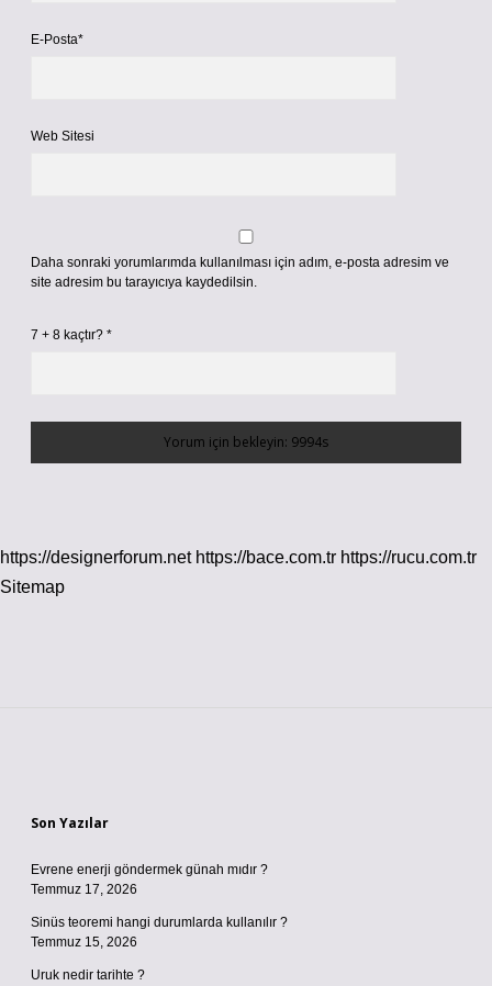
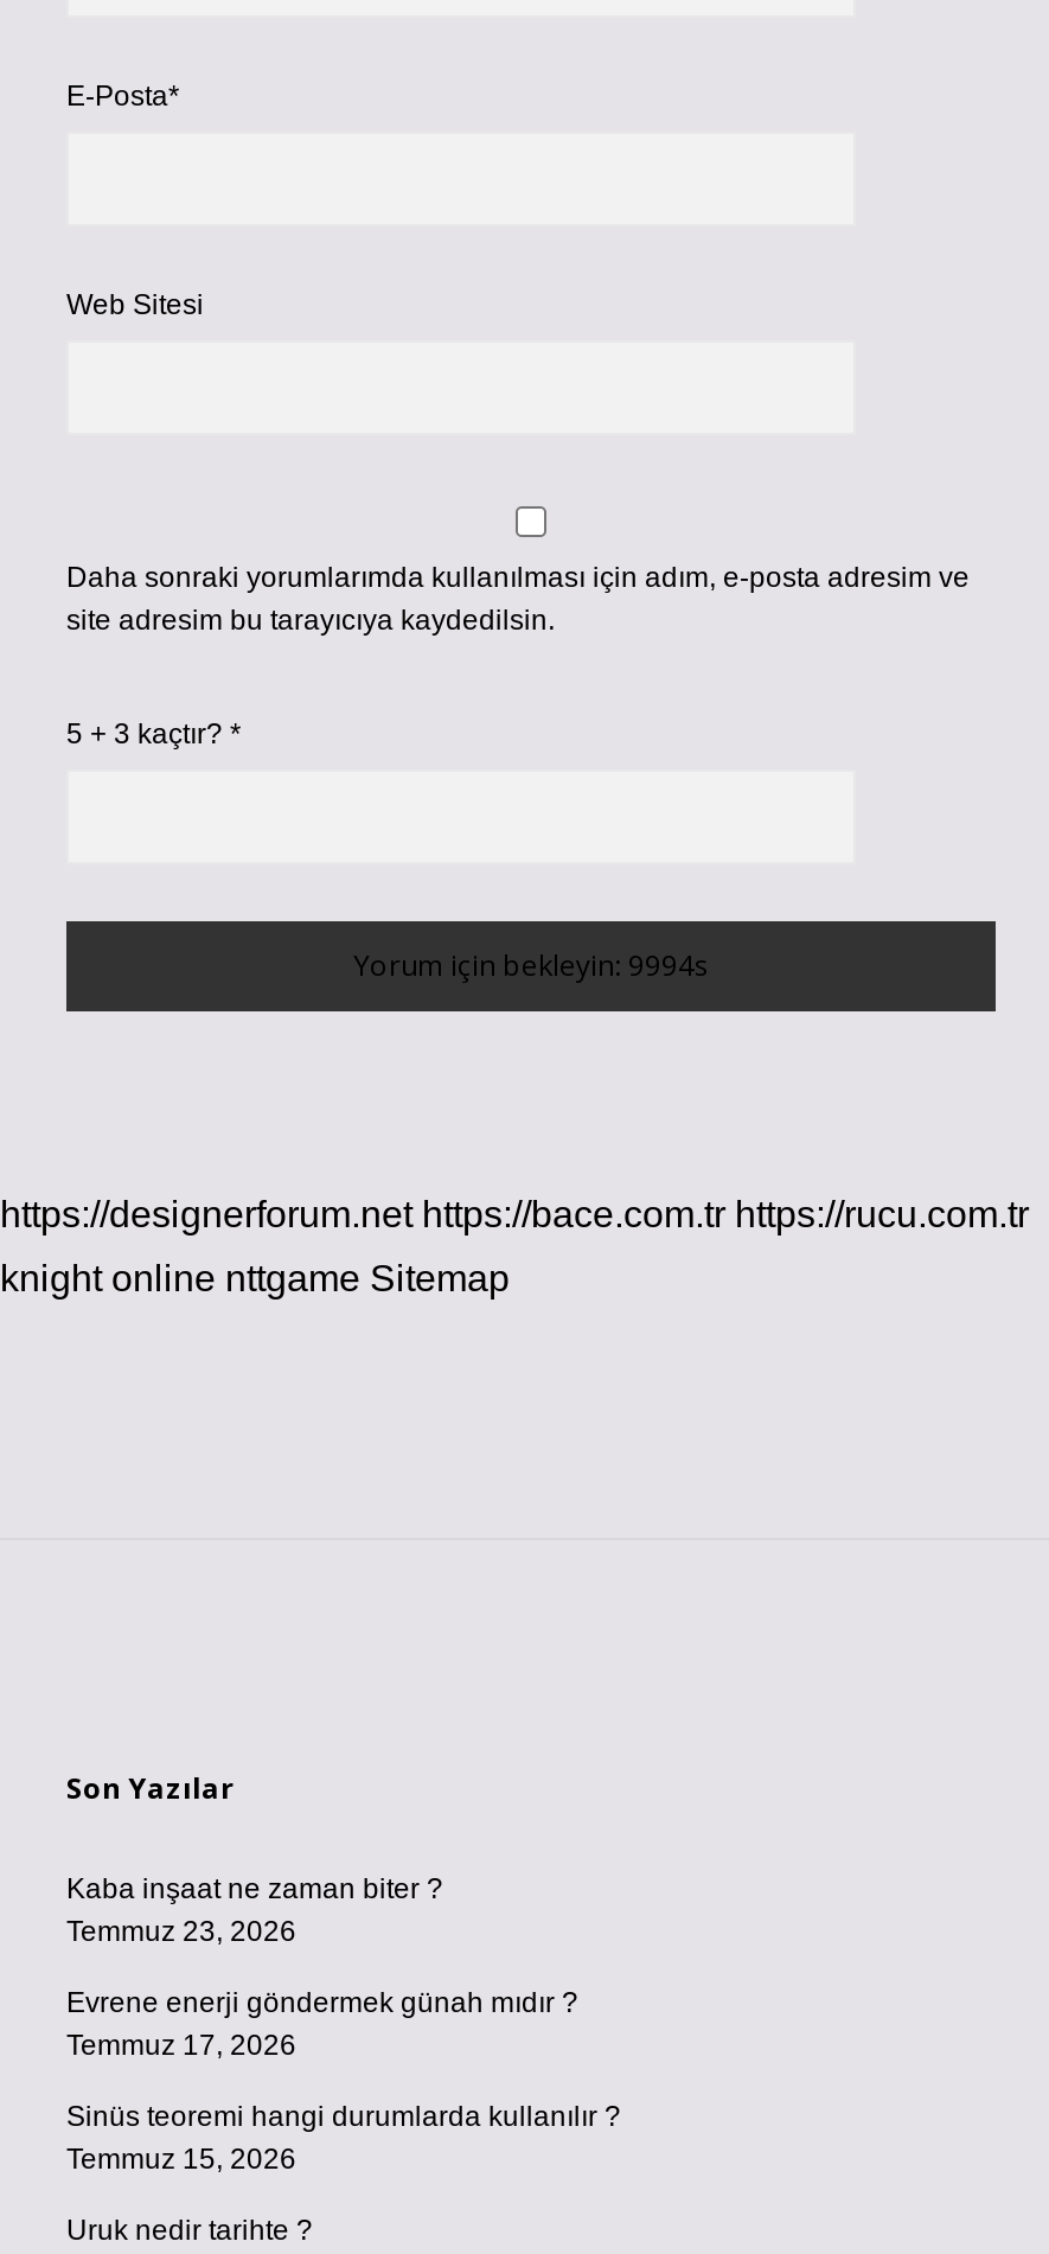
- 7 + 8 kaçtır? *
+ 5 + 3 kaçtır? *

- Sitemap
+ knight online nttgame Sitemap

+ Kaba inşaat ne zaman biter ?
+ Temmuz 23, 2026
